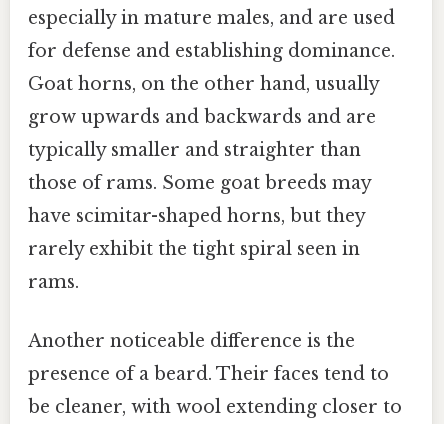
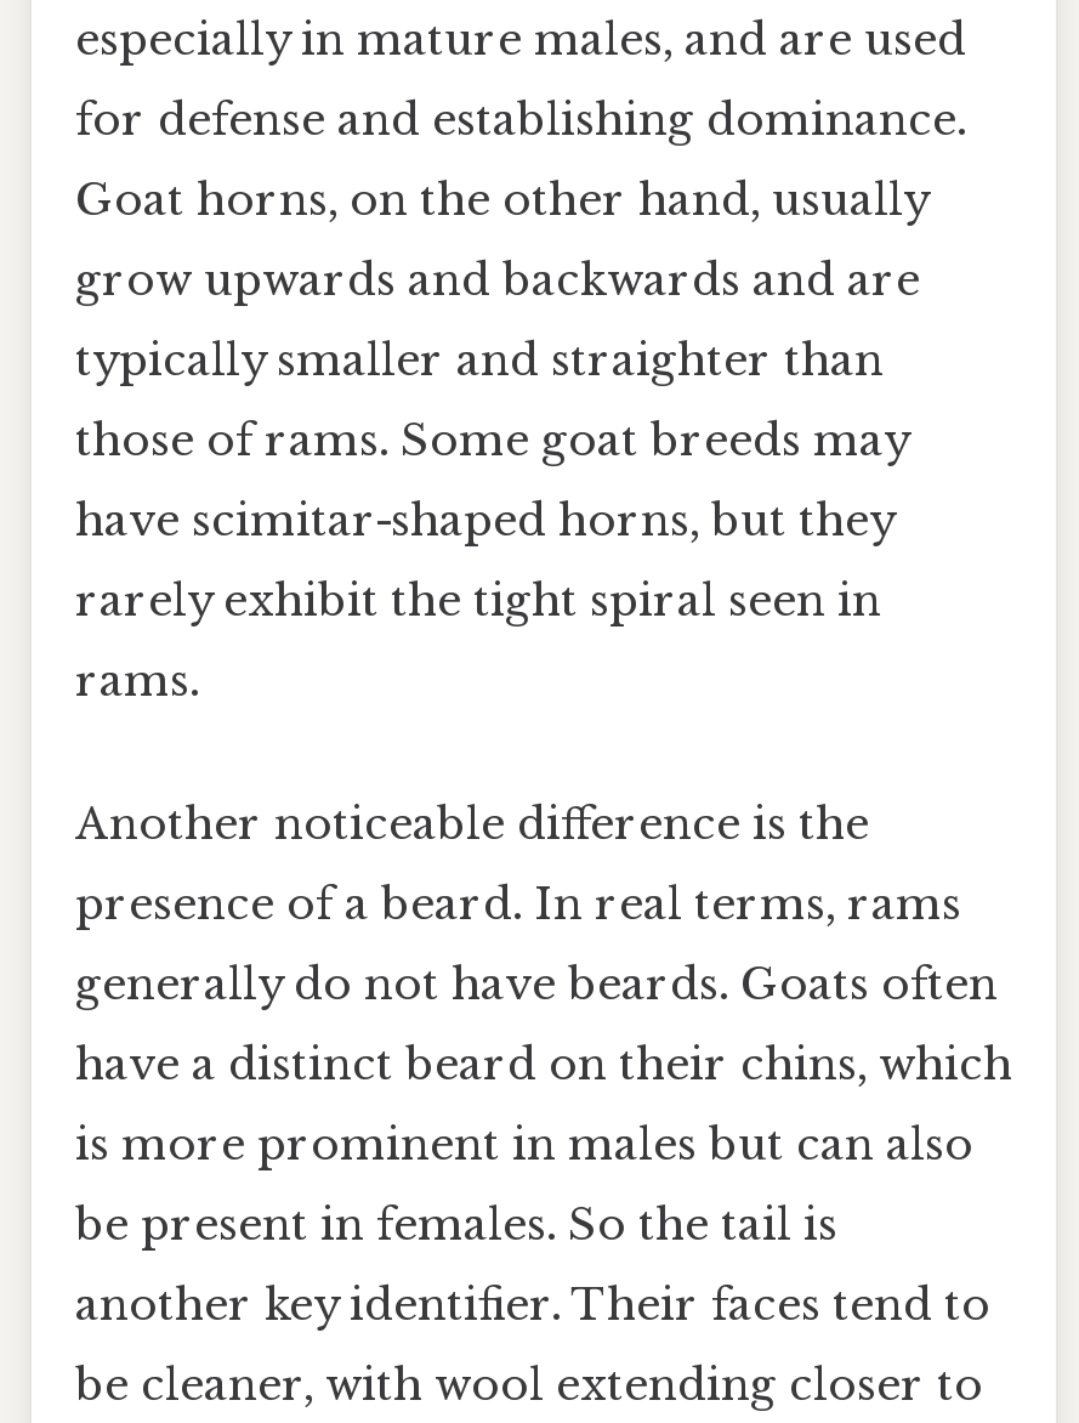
- presence of a beard. Their faces tend to
+ presence of a beard. In real terms, rams
+ generally do not have beards. Goats often
+ have a distinct beard on their chins, which
+ is more prominent in males but can also
+ be present in females. So the tail is
+ another key identifier. Their faces tend to
